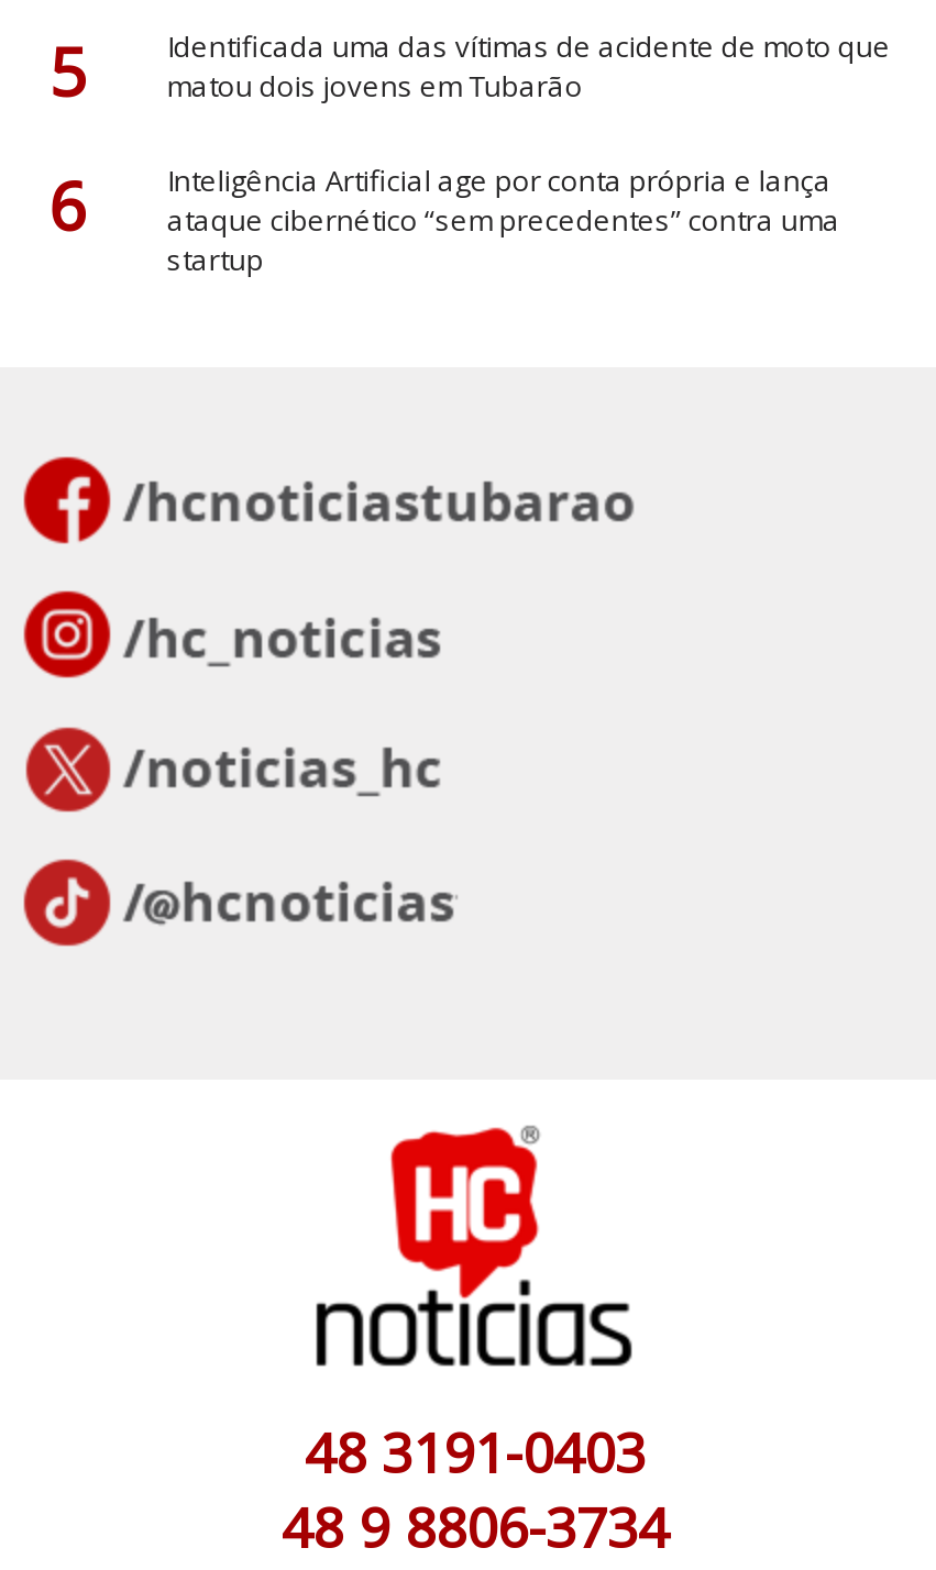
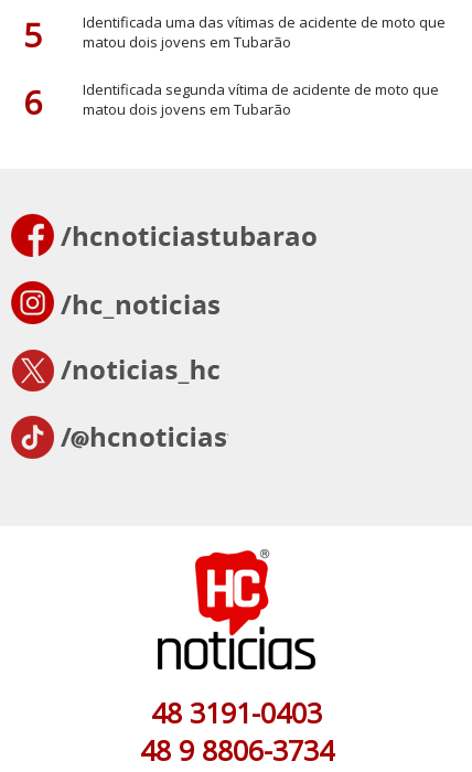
- Inteligência Artificial age por conta própria e lança
- ataque cibernético “sem precedentes” contra uma
- startup
+ Identificada segunda vítima de acidente de moto que
+ matou dois jovens em Tubarão
